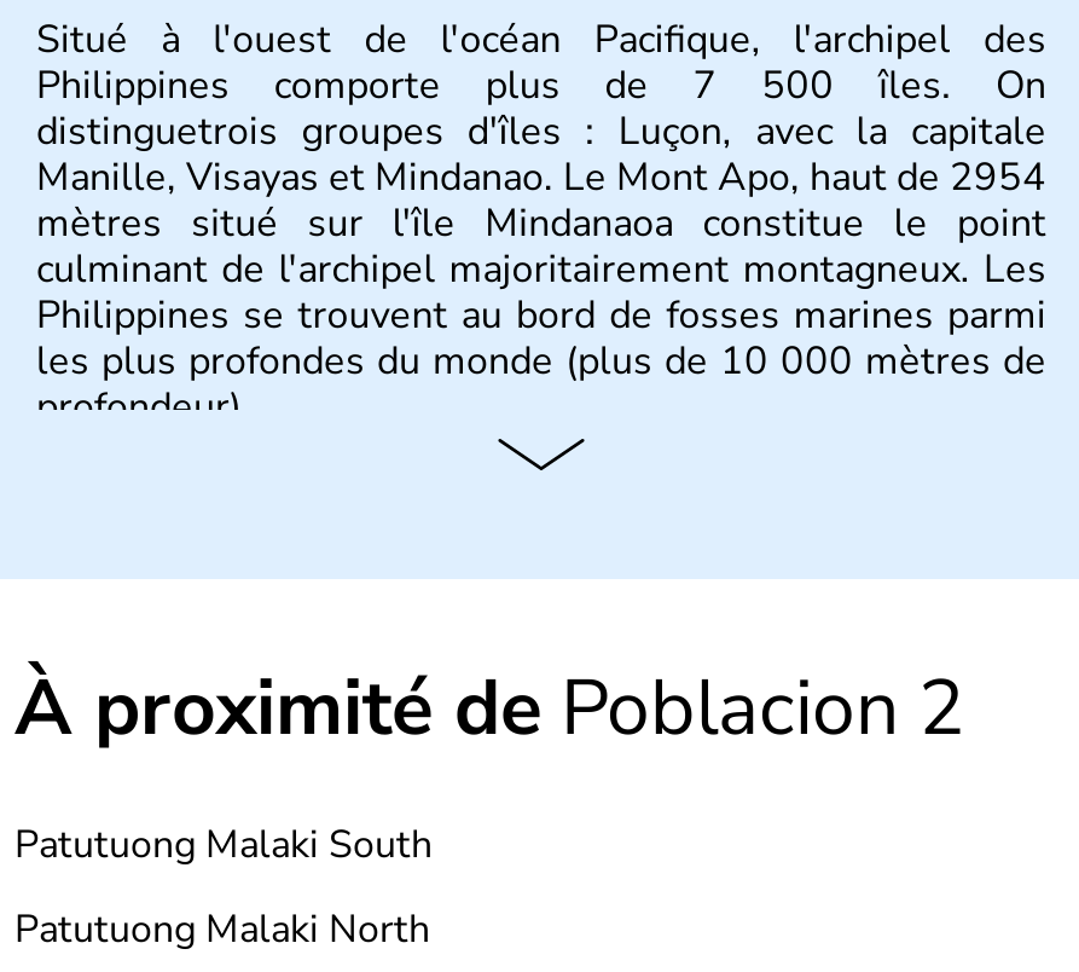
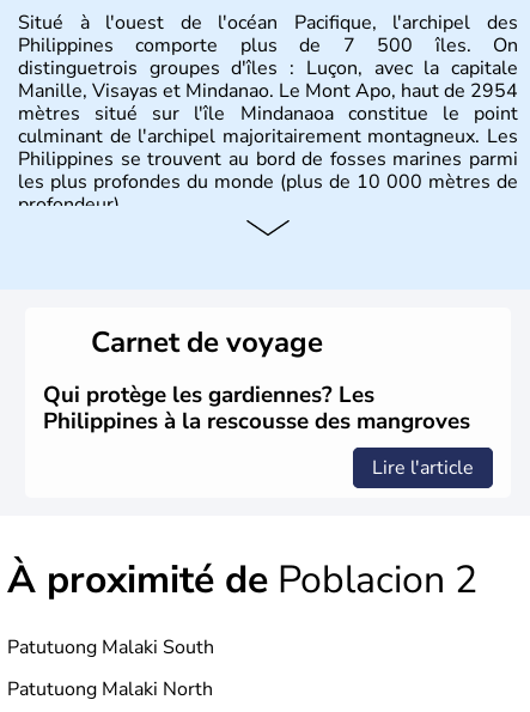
+ Carnet de voyage
+ Qui protège les gardiennes? Les
+ Philippines à la rescousse des mangroves
+ Lire l'article
